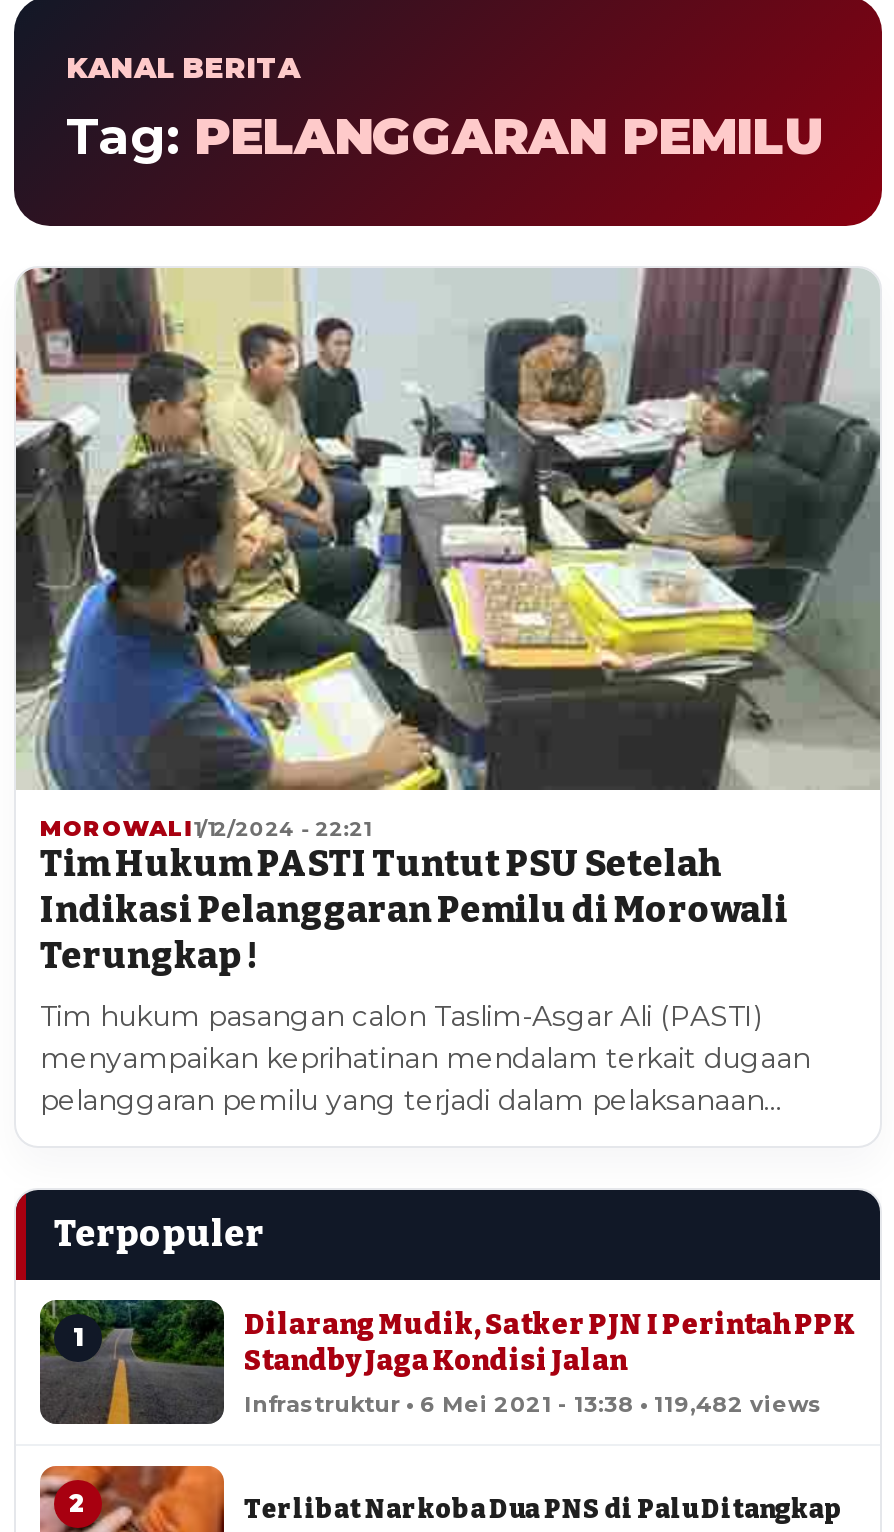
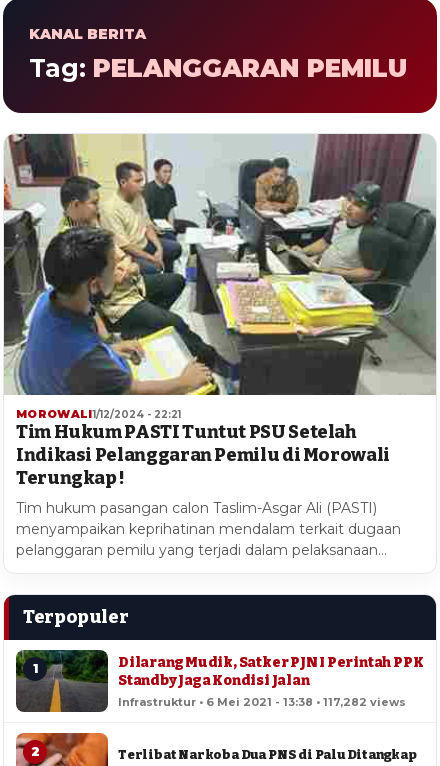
- Infrastruktur • 6 Mei 2021 - 13:38 • 119,482 views
+ Infrastruktur • 6 Mei 2021 - 13:38 • 117,282 views
